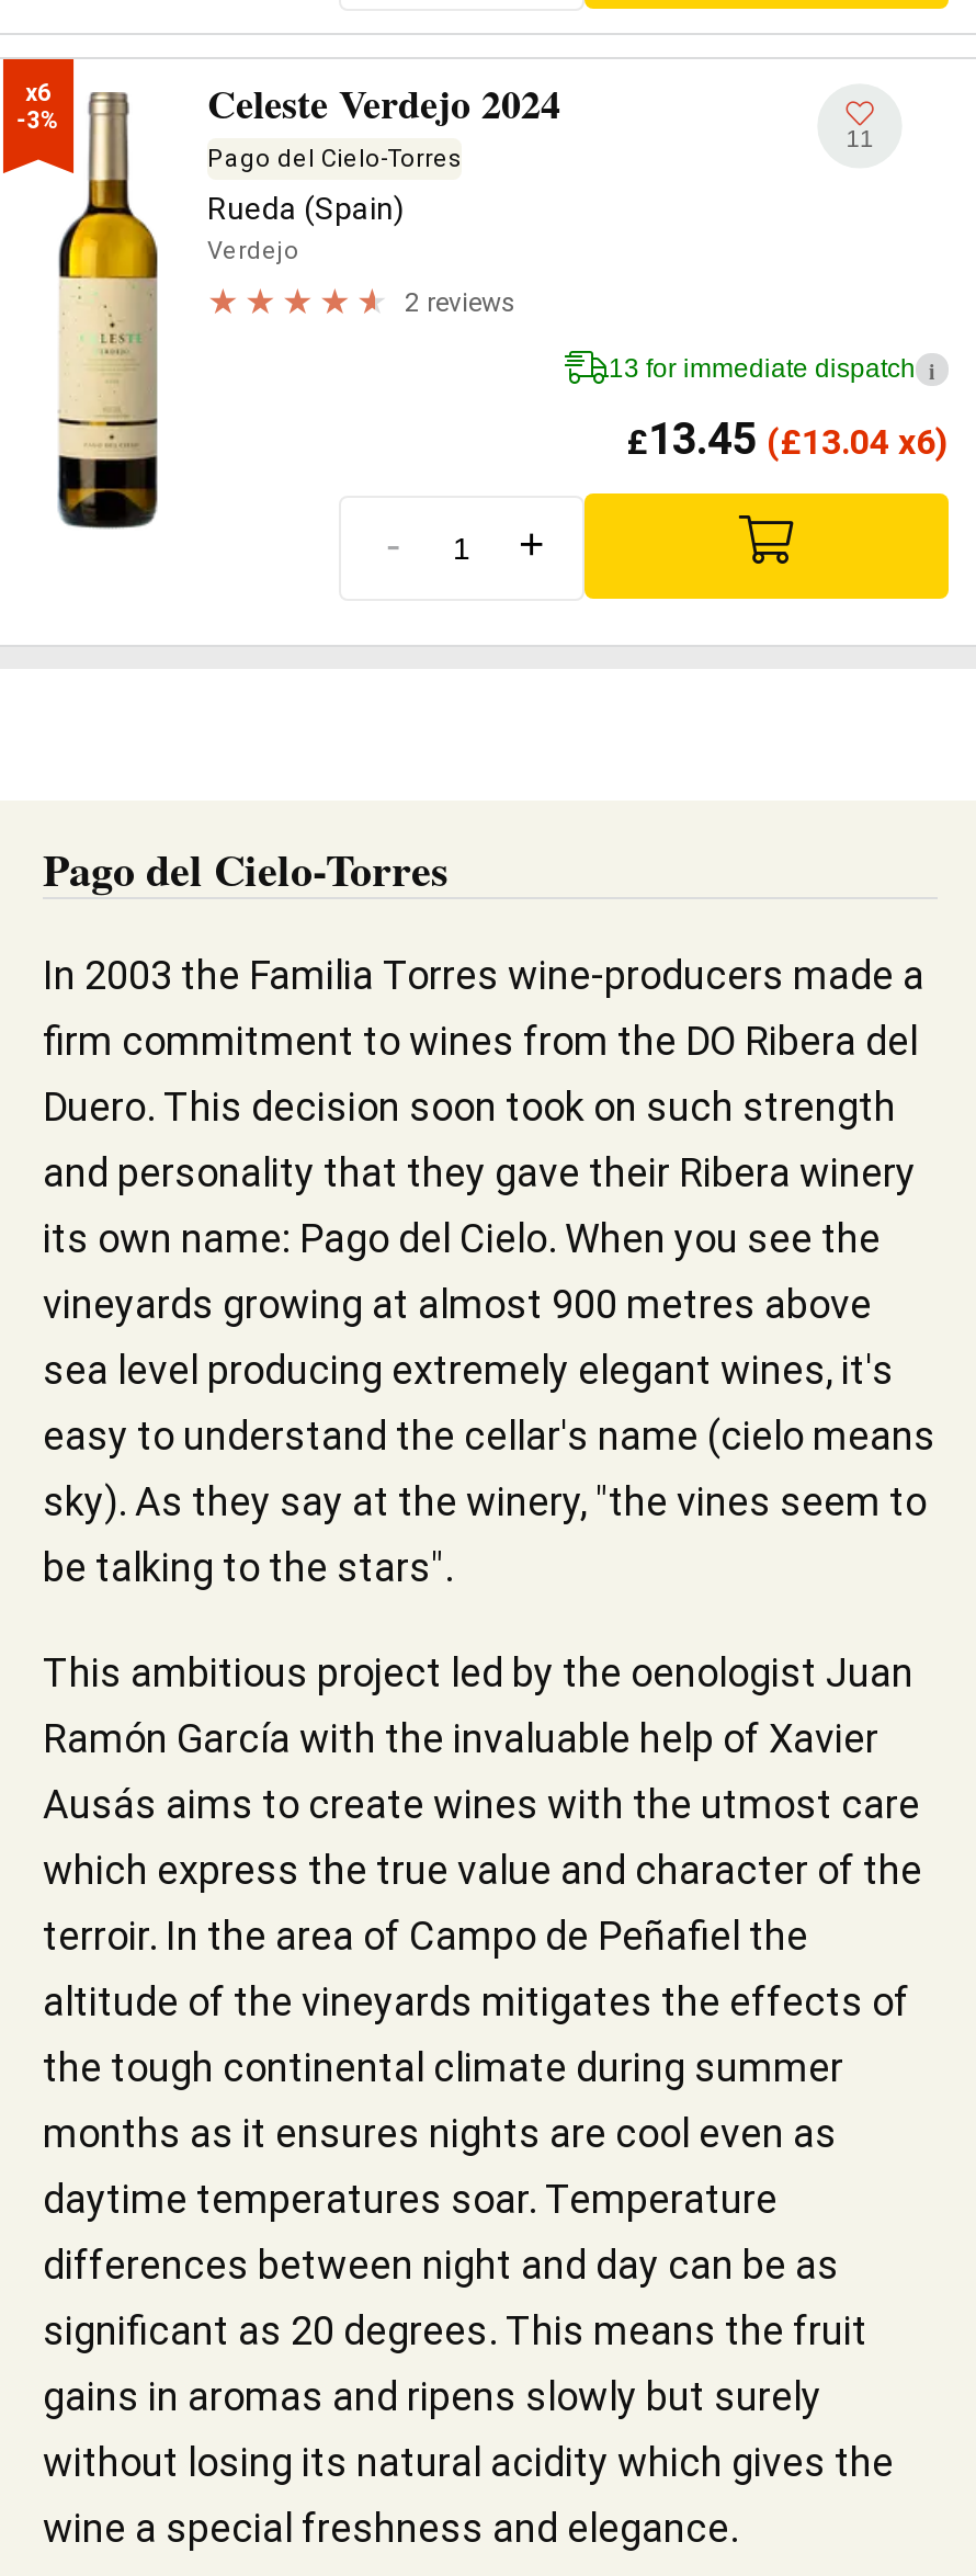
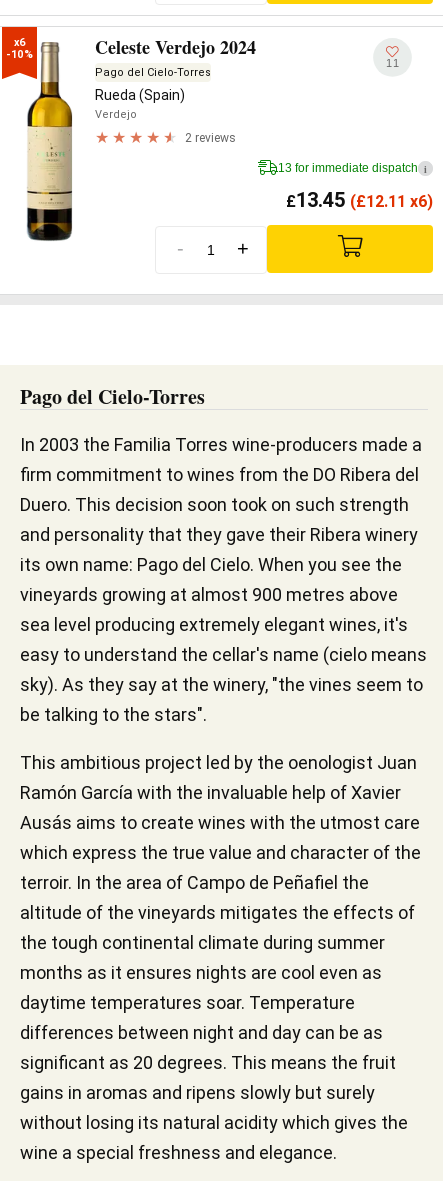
- -3%
+ -10%

- £13.45 (£13.04 x6)
+ £13.45 (£12.11 x6)
